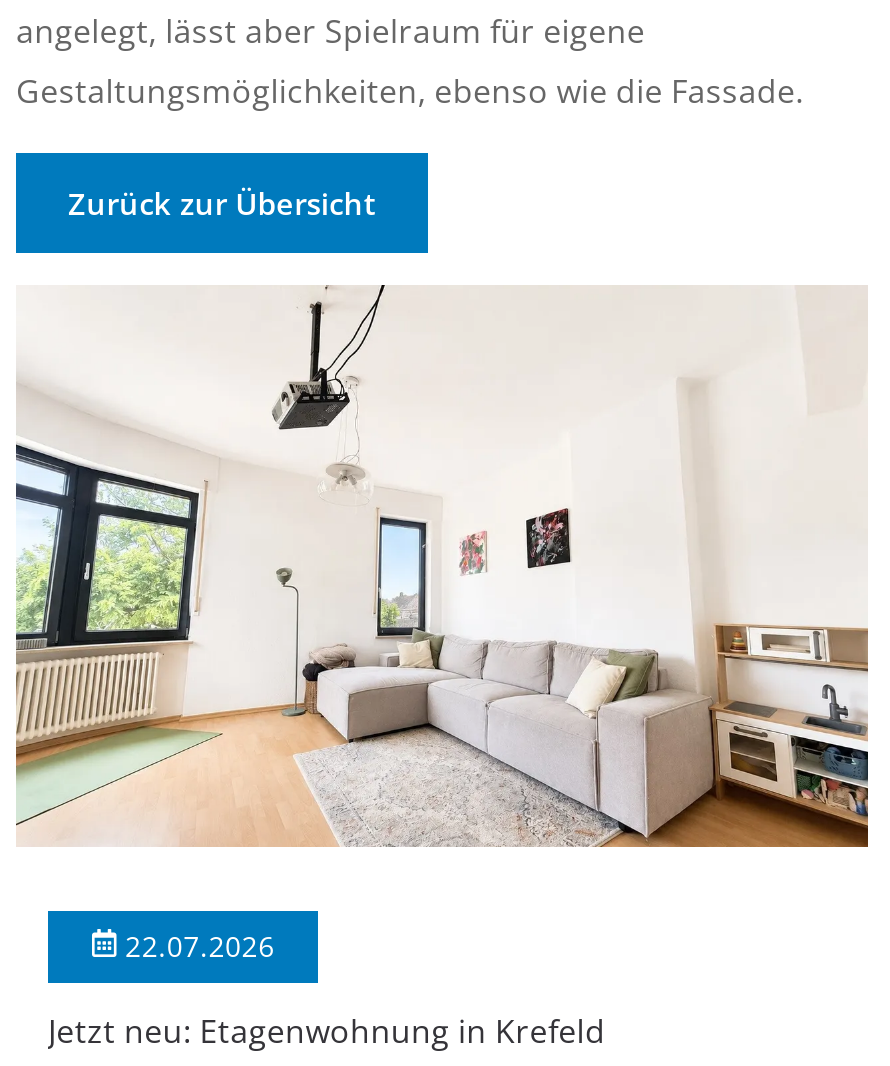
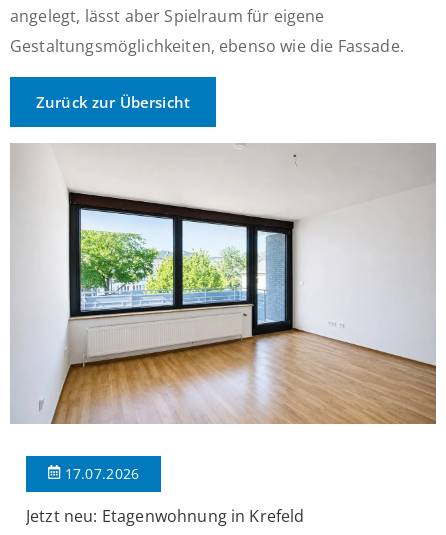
- [image]
- 22.07.2026
+ [image]
+ 17.07.2026
